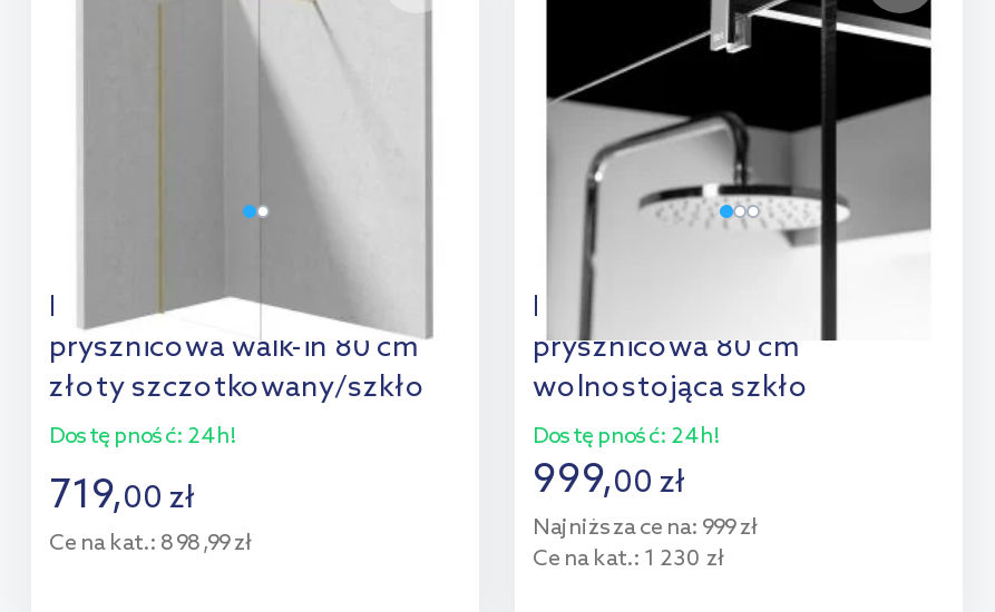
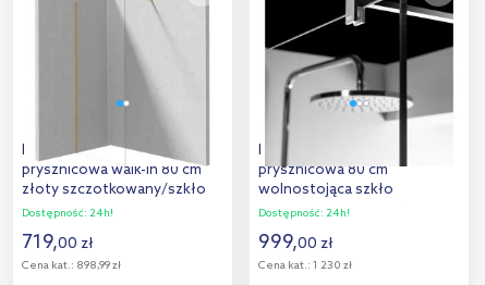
- Najniższa cena: 999 zł
